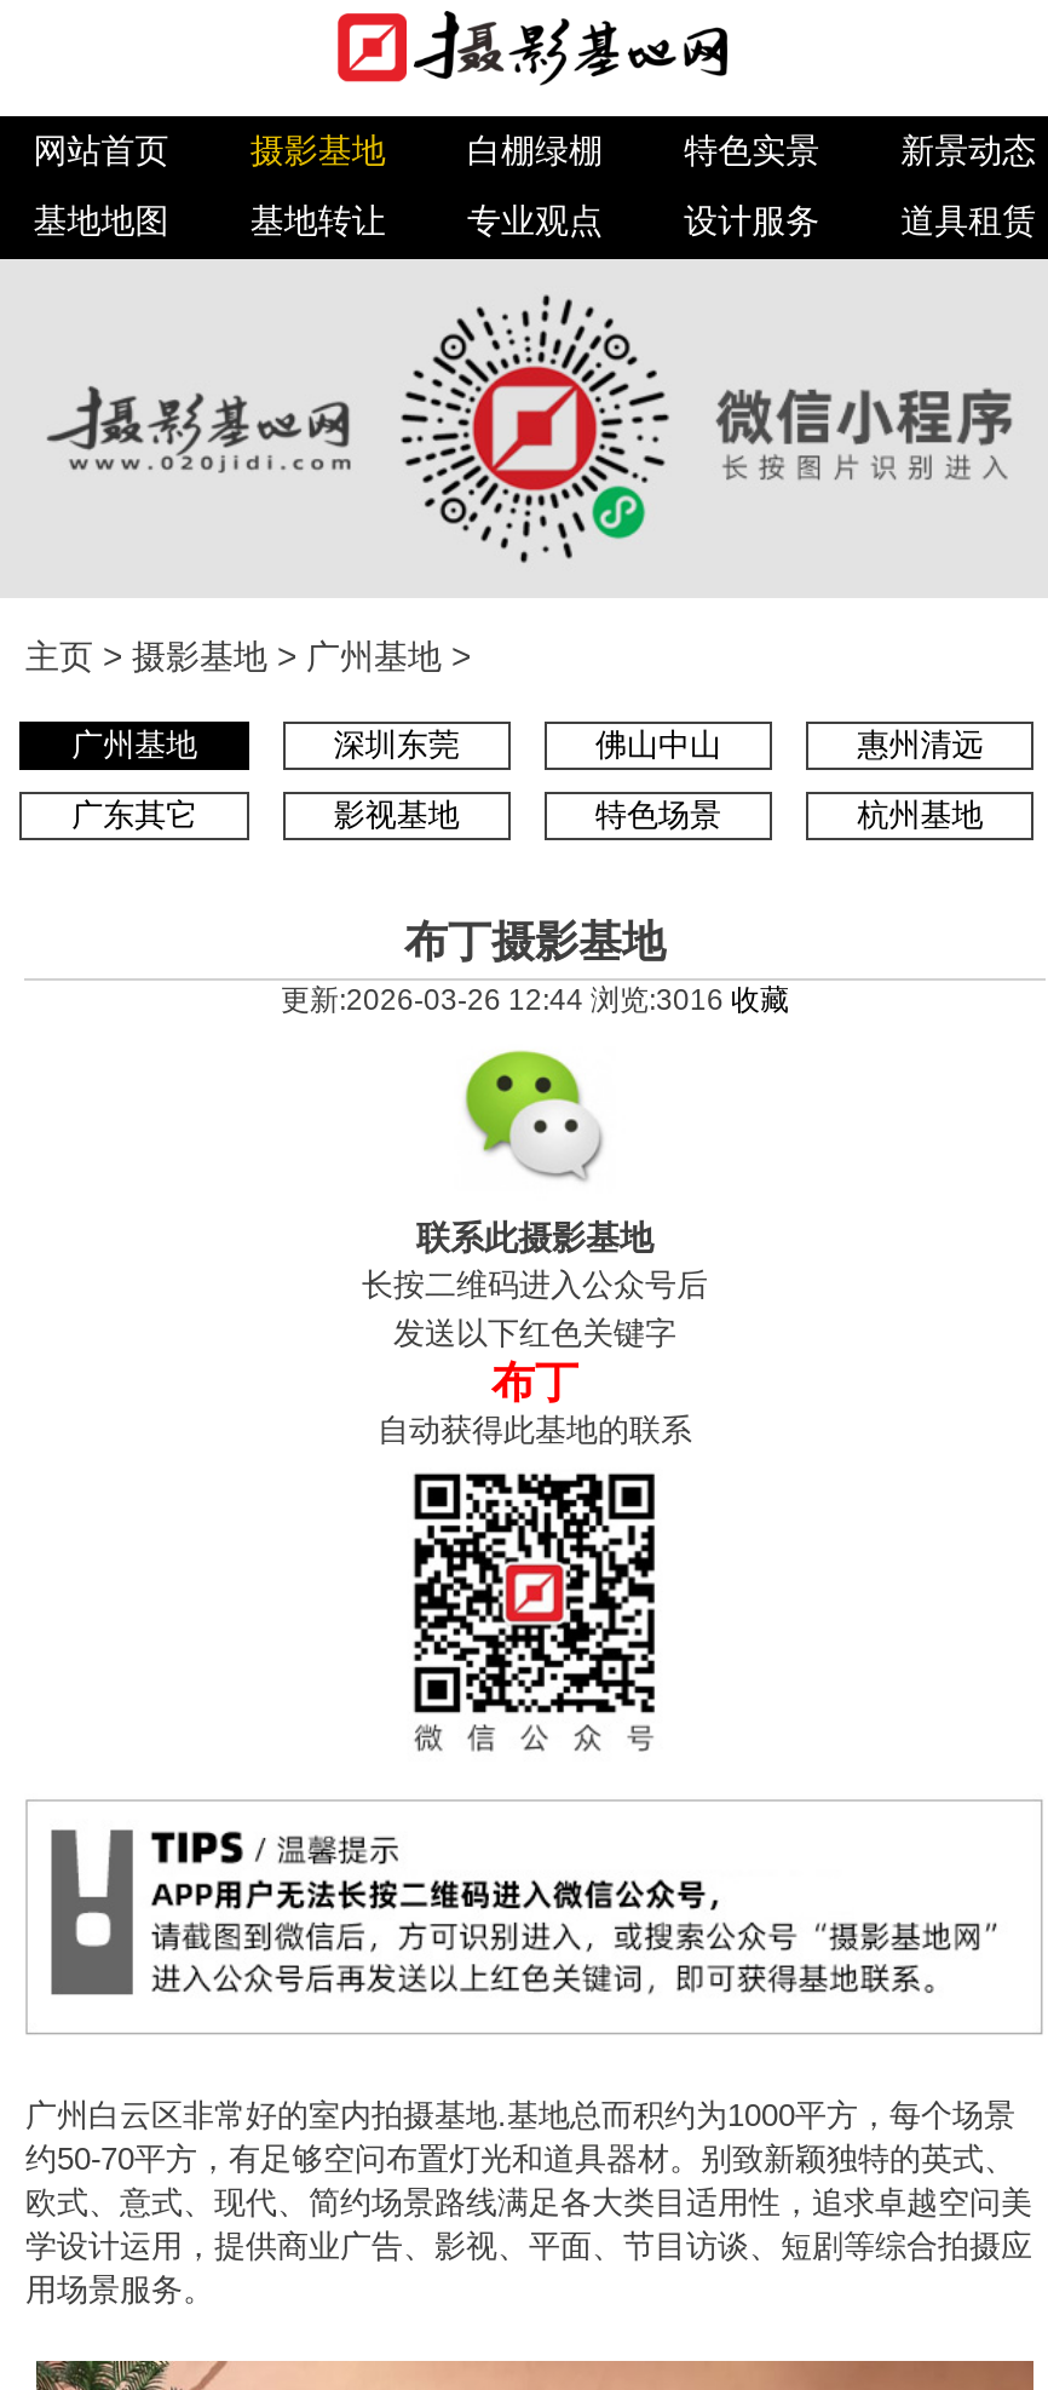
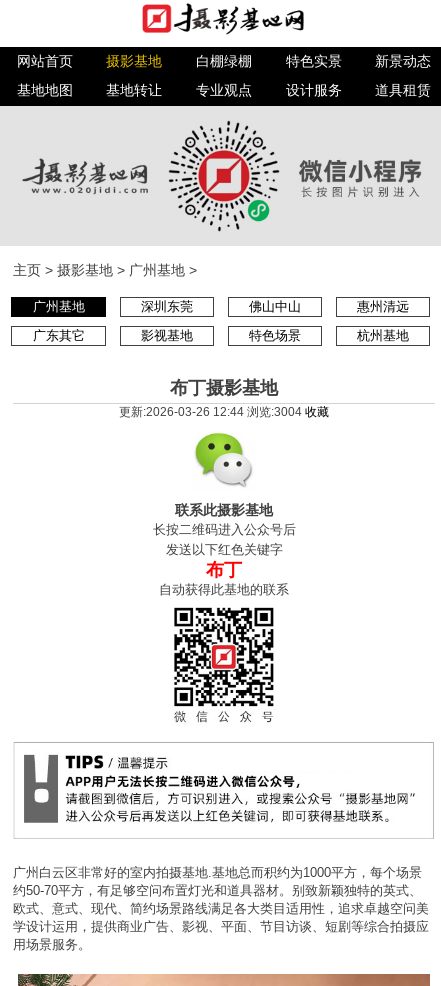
- 更新:2026-03-26 12:44 浏览:3016收藏
+ 更新:2026-03-26 12:44 浏览:3004收藏
